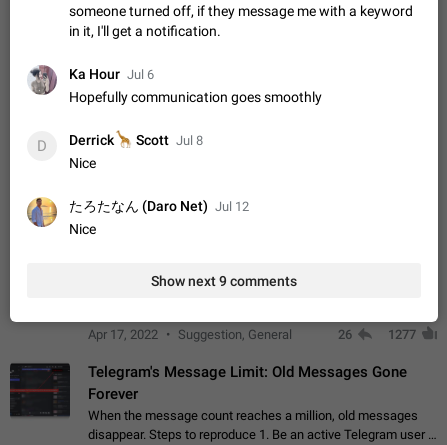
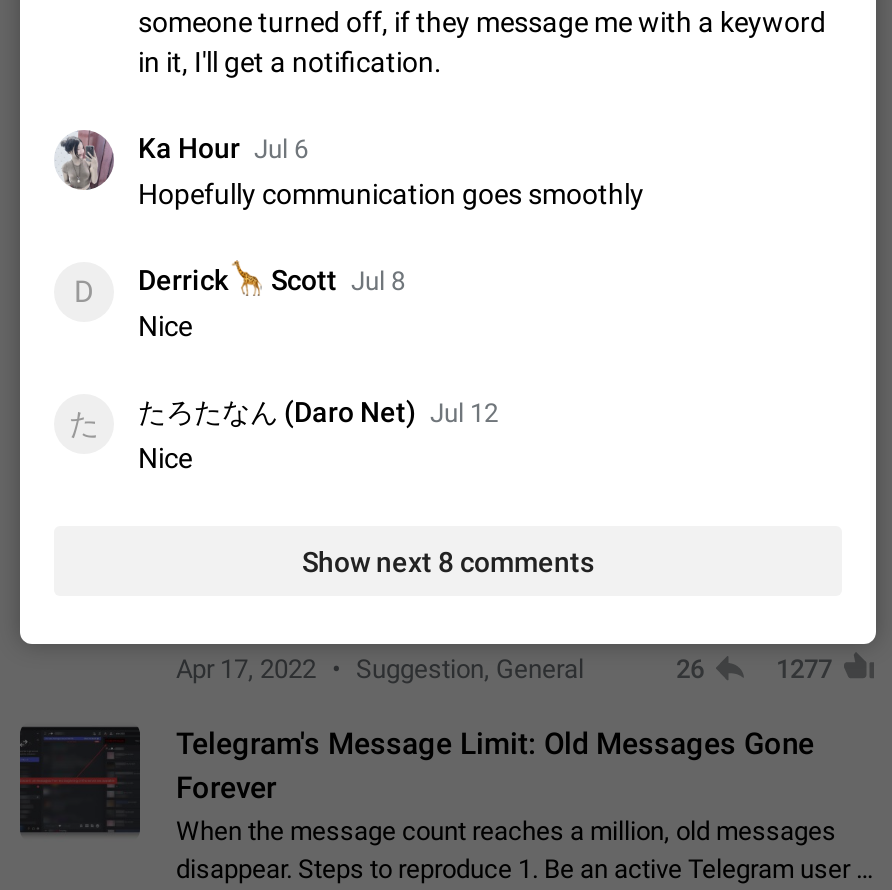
+ た

- Show next 9 comments
+ Show next 8 comments
